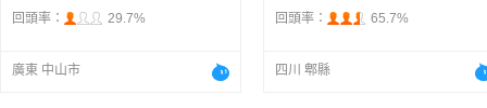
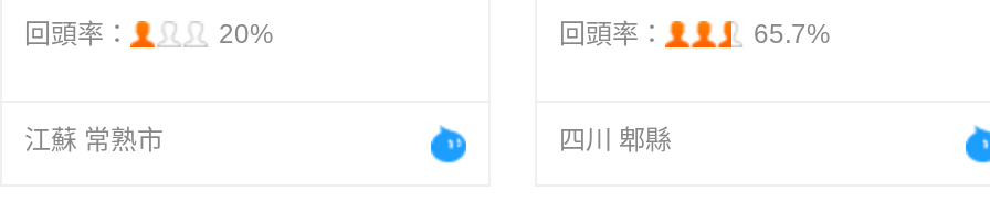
- 29.7%
+ 20%

- 廣東 中山市
+ 江蘇 常熟市
